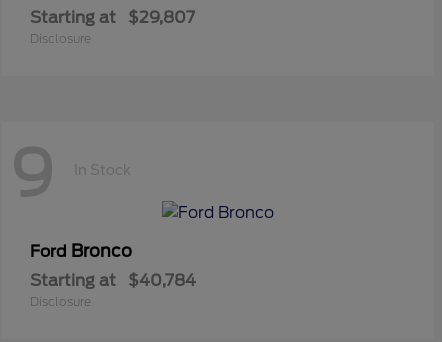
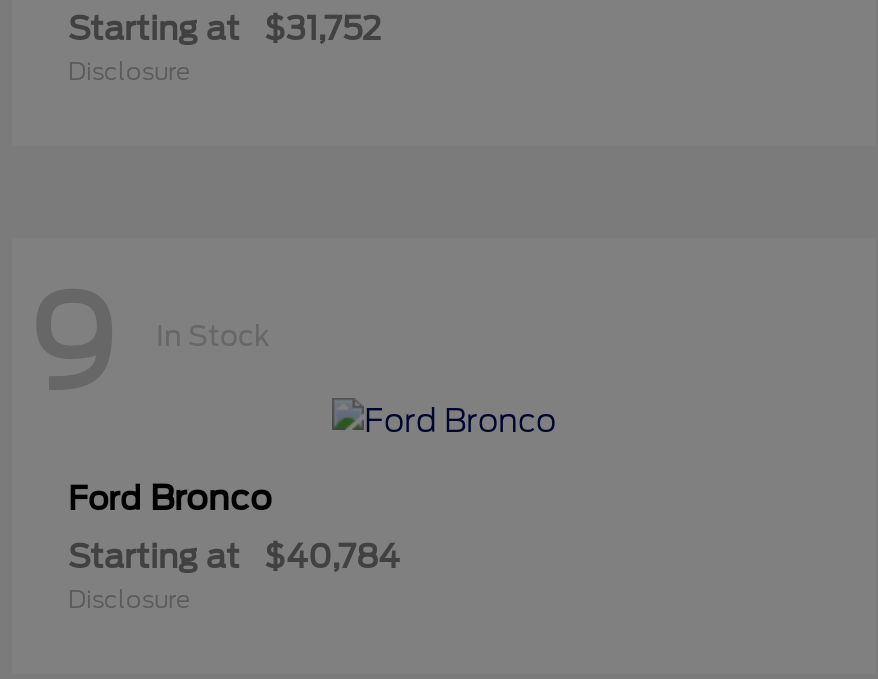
- Starting at $29,807
+ Starting at $31,752
